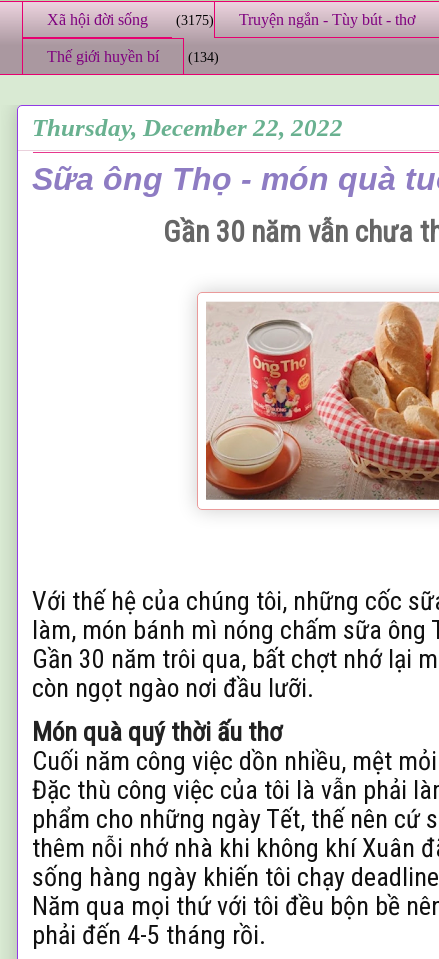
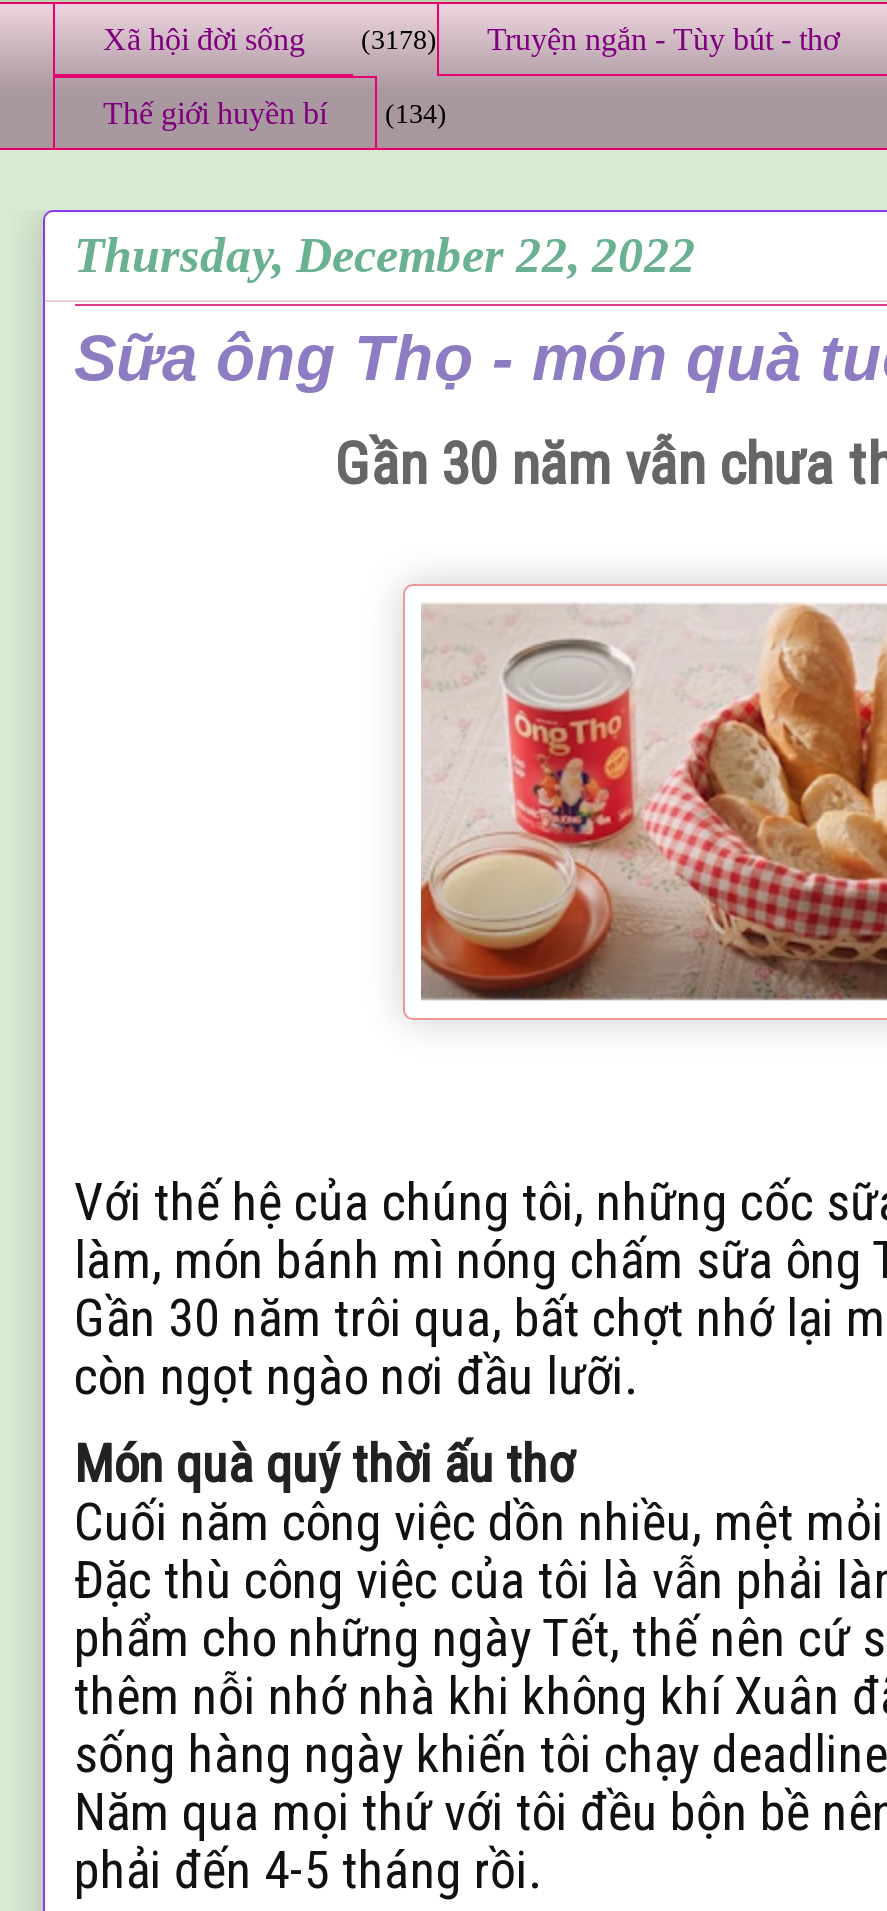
- Xã hội đời sống (3175) Truyện ngắn - Tùy bút - thơ
+ Xã hội đời sống (3178) Truyện ngắn - Tùy bút - thơ
